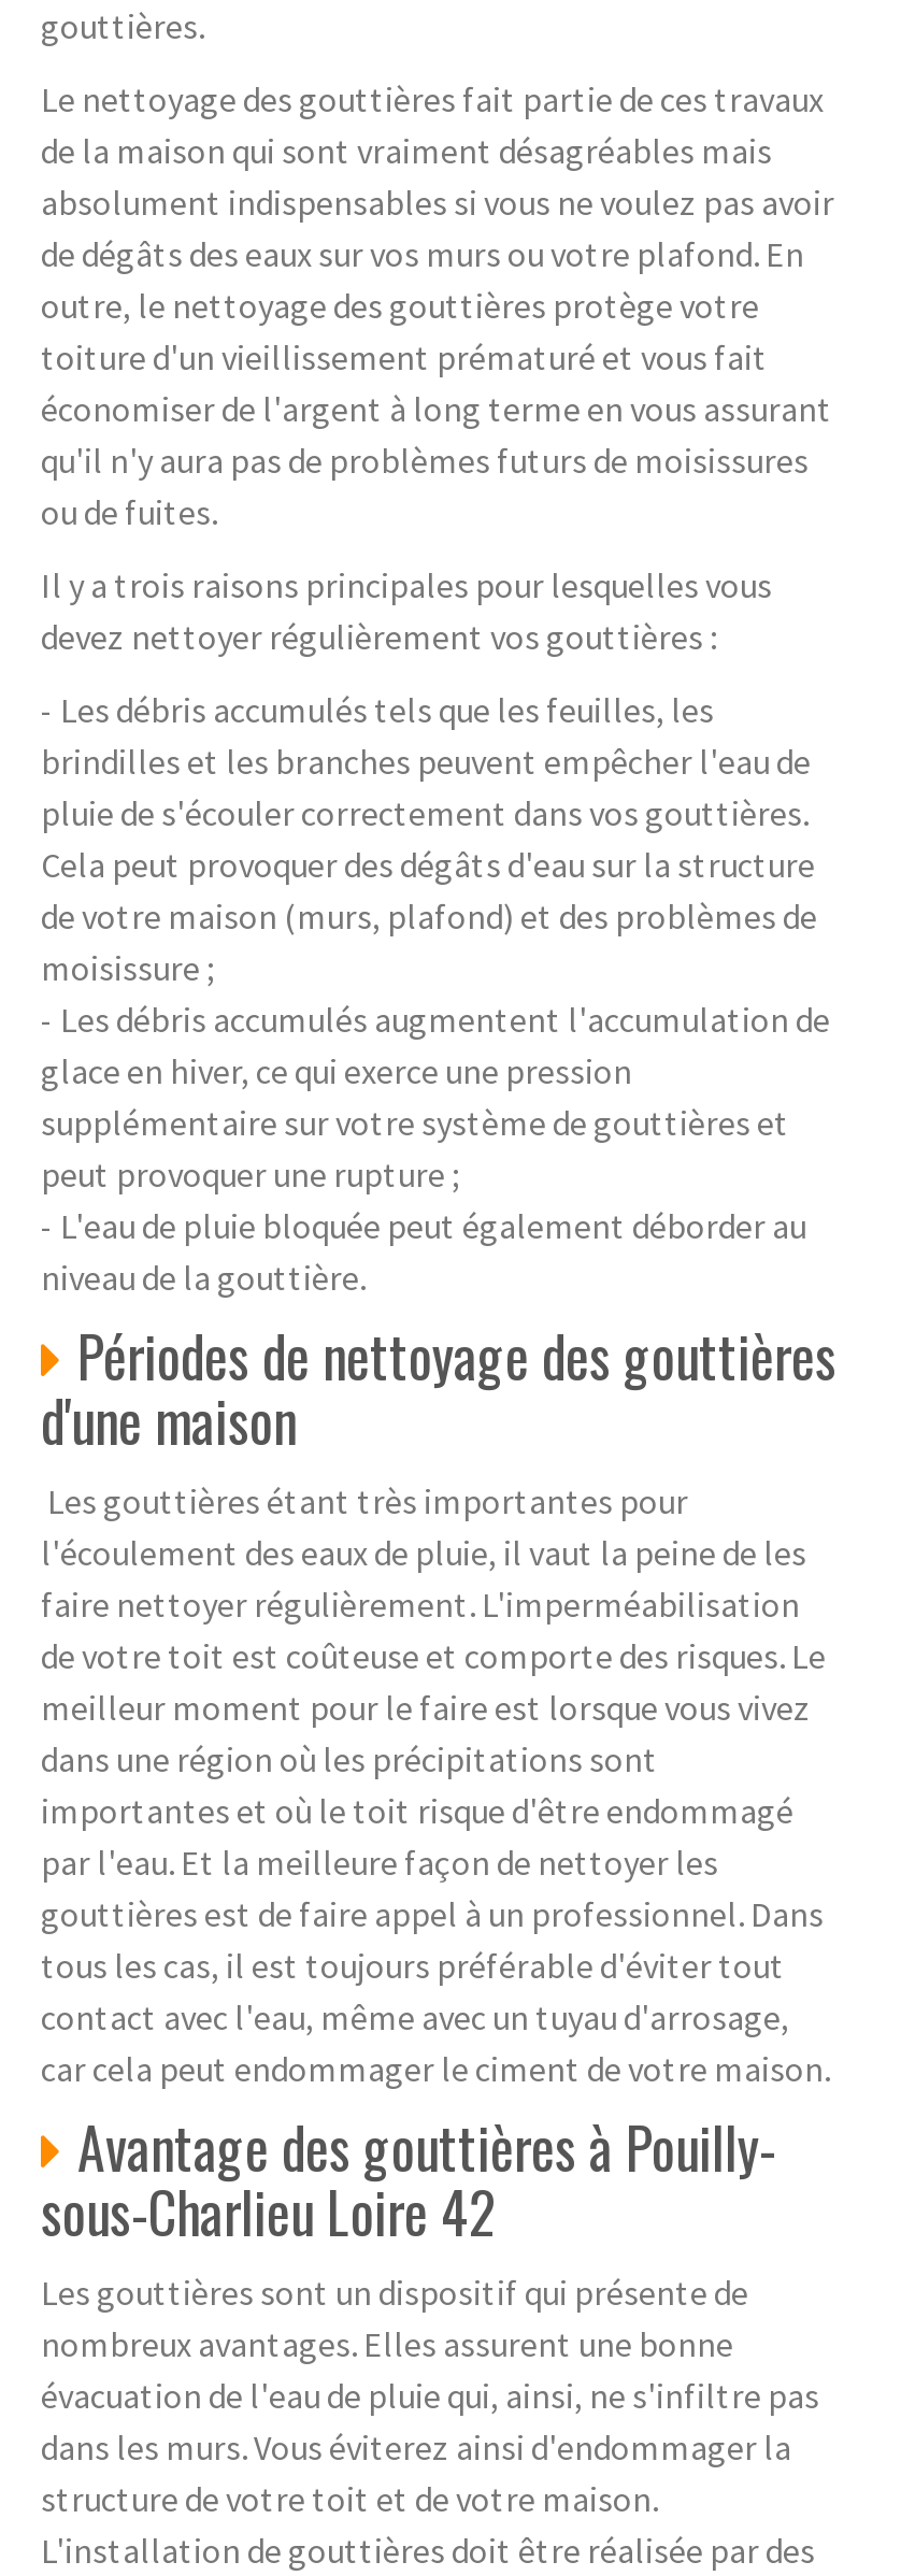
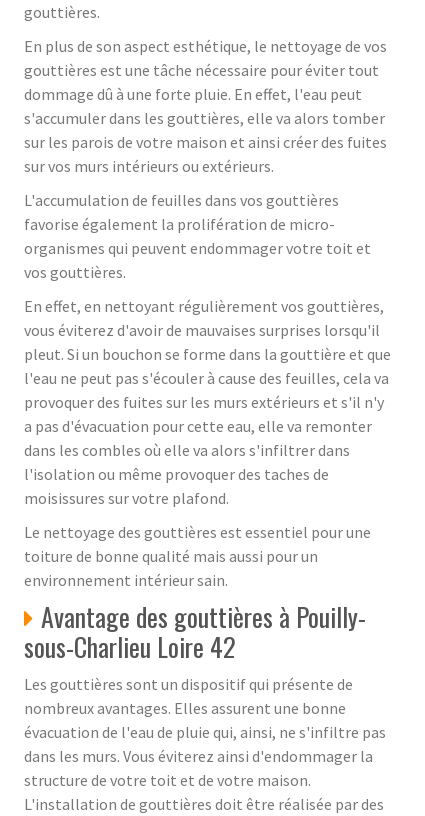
- Le nettoyage des gouttières fait partie de ces travaux
- de la maison qui sont vraiment désagréables mais
- absolument indispensables si vous ne voulez pas avoir
- de dégâts des eaux sur vos murs ou votre plafond. En
- outre, le nettoyage des gouttières protège votre
- toiture d'un vieillissement prématuré et vous fait
- économiser de l'argent à long terme en vous assurant
- qu'il n'y aura pas de problèmes futurs de moisissures
- ou de fuites.
- Il y a trois raisons principales pour lesquelles vous
- devez nettoyer régulièrement vos gouttières :
- - Les débris accumulés tels que les feuilles, les
- brindilles et les branches peuvent empêcher l'eau de
- pluie de s'écouler correctement dans vos gouttières.
- Cela peut provoquer des dégâts d'eau sur la structure
- de votre maison (murs, plafond) et des problèmes de
- moisissure ;
- - Les débris accumulés augmentent l'accumulation de
- glace en hiver, ce qui exerce une pression
- supplémentaire sur votre système de gouttières et
- peut provoquer une rupture ;
- - L'eau de pluie bloquée peut également déborder au
- niveau de la gouttière.
- Périodes de nettoyage des gouttières
- d'une maison
- Les gouttières étant très importantes pour
- l'écoulement des eaux de pluie, il vaut la peine de les
- faire nettoyer régulièrement. L'imperméabilisation
- de votre toit est coûteuse et comporte des risques. Le
- meilleur moment pour le faire est lorsque vous vivez
- dans une région où les précipitations sont
- importantes et où le toit risque d'être endommagé
- par l'eau. Et la meilleure façon de nettoyer les
- gouttières est de faire appel à un professionnel. Dans
- tous les cas, il est toujours préférable d'éviter tout
- contact avec l'eau, même avec un tuyau d'arrosage,
- car cela peut endommager le ciment de votre maison.
+ En plus de son aspect esthétique, le nettoyage de vos
+ gouttières est une tâche nécessaire pour éviter tout
+ dommage dû à une forte pluie. En effet, l'eau peut
+ s'accumuler dans les gouttières, elle va alors tomber
+ sur les parois de votre maison et ainsi créer des fuites
+ sur vos murs intérieurs ou extérieurs.
+ L'accumulation de feuilles dans vos gouttières
+ favorise également la prolifération de micro-
+ organismes qui peuvent endommager votre toit et
+ vos gouttières.
+ En effet, en nettoyant régulièrement vos gouttières,
+ vous éviterez d'avoir de mauvaises surprises lorsqu'il
+ pleut. Si un bouchon se forme dans la gouttière et que
+ l'eau ne peut pas s'écouler à cause des feuilles, cela va
+ provoquer des fuites sur les murs extérieurs et s'il n'y
+ a pas d'évacuation pour cette eau, elle va remonter
+ dans les combles où elle va alors s'infiltrer dans
+ l'isolation ou même provoquer des taches de
+ moisissures sur votre plafond.
+ Le nettoyage des gouttières est essentiel pour une
+ toiture de bonne qualité mais aussi pour un
+ environnement intérieur sain.
